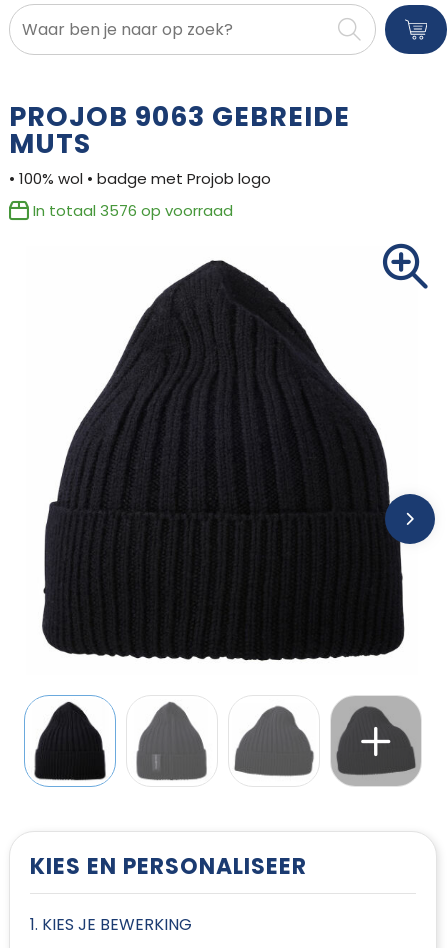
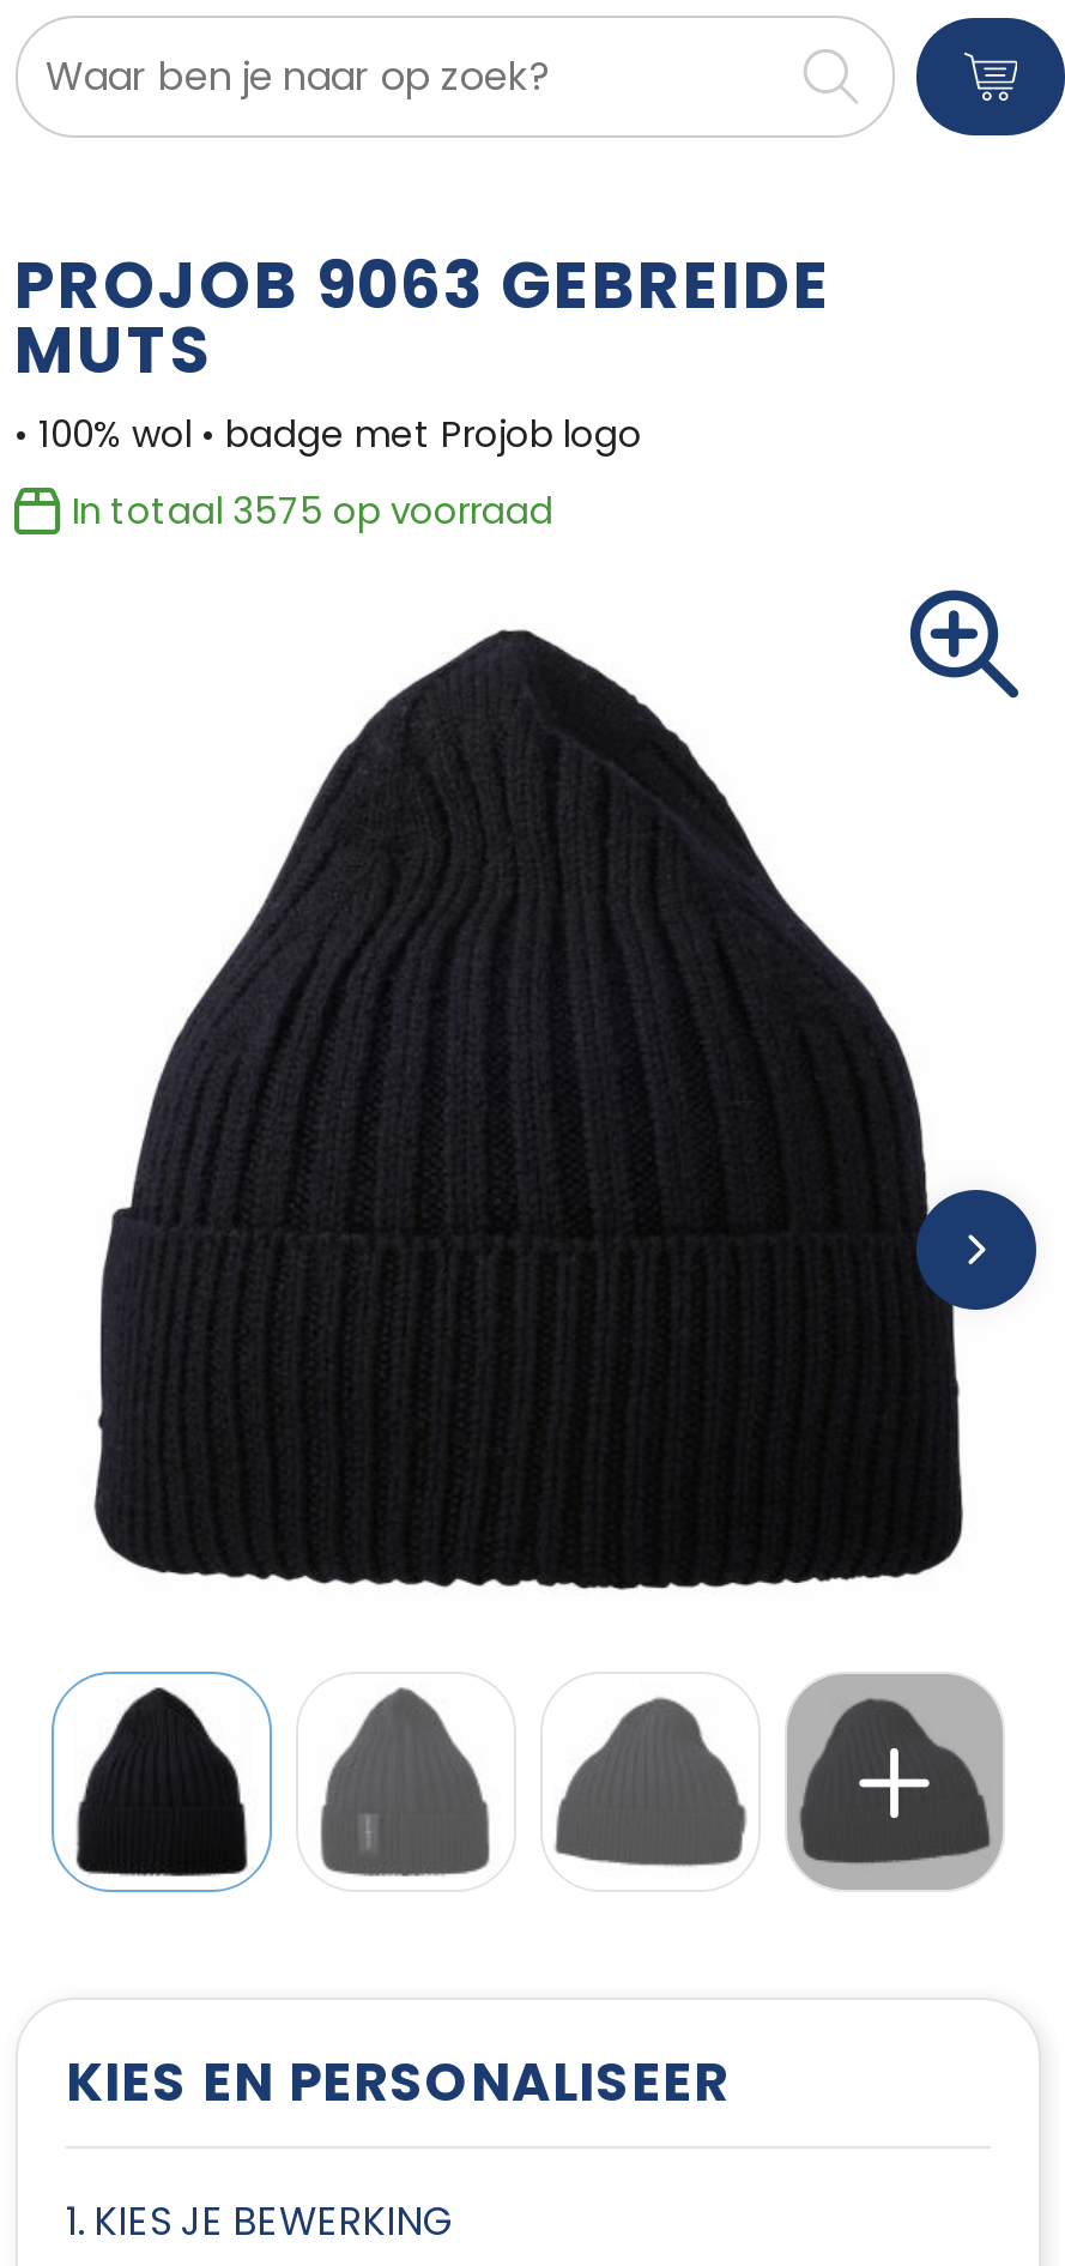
- In totaal 3576 op voorraad
+ In totaal 3575 op voorraad
